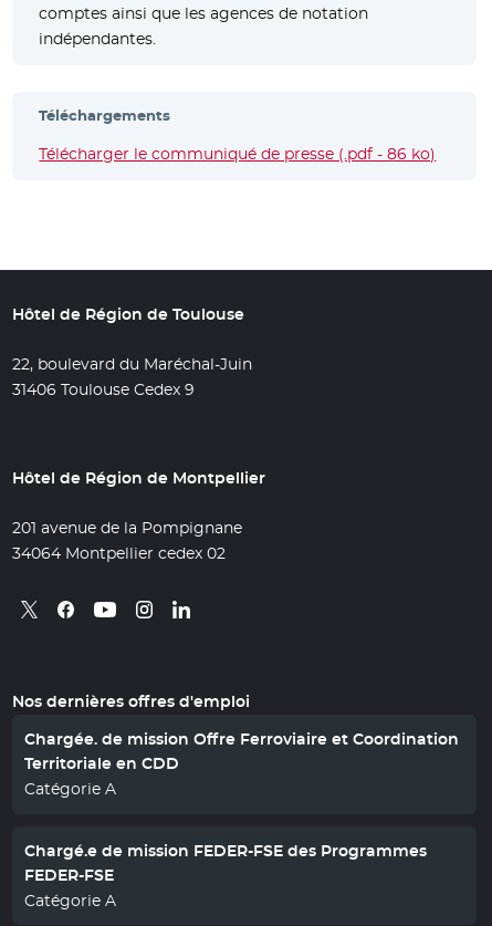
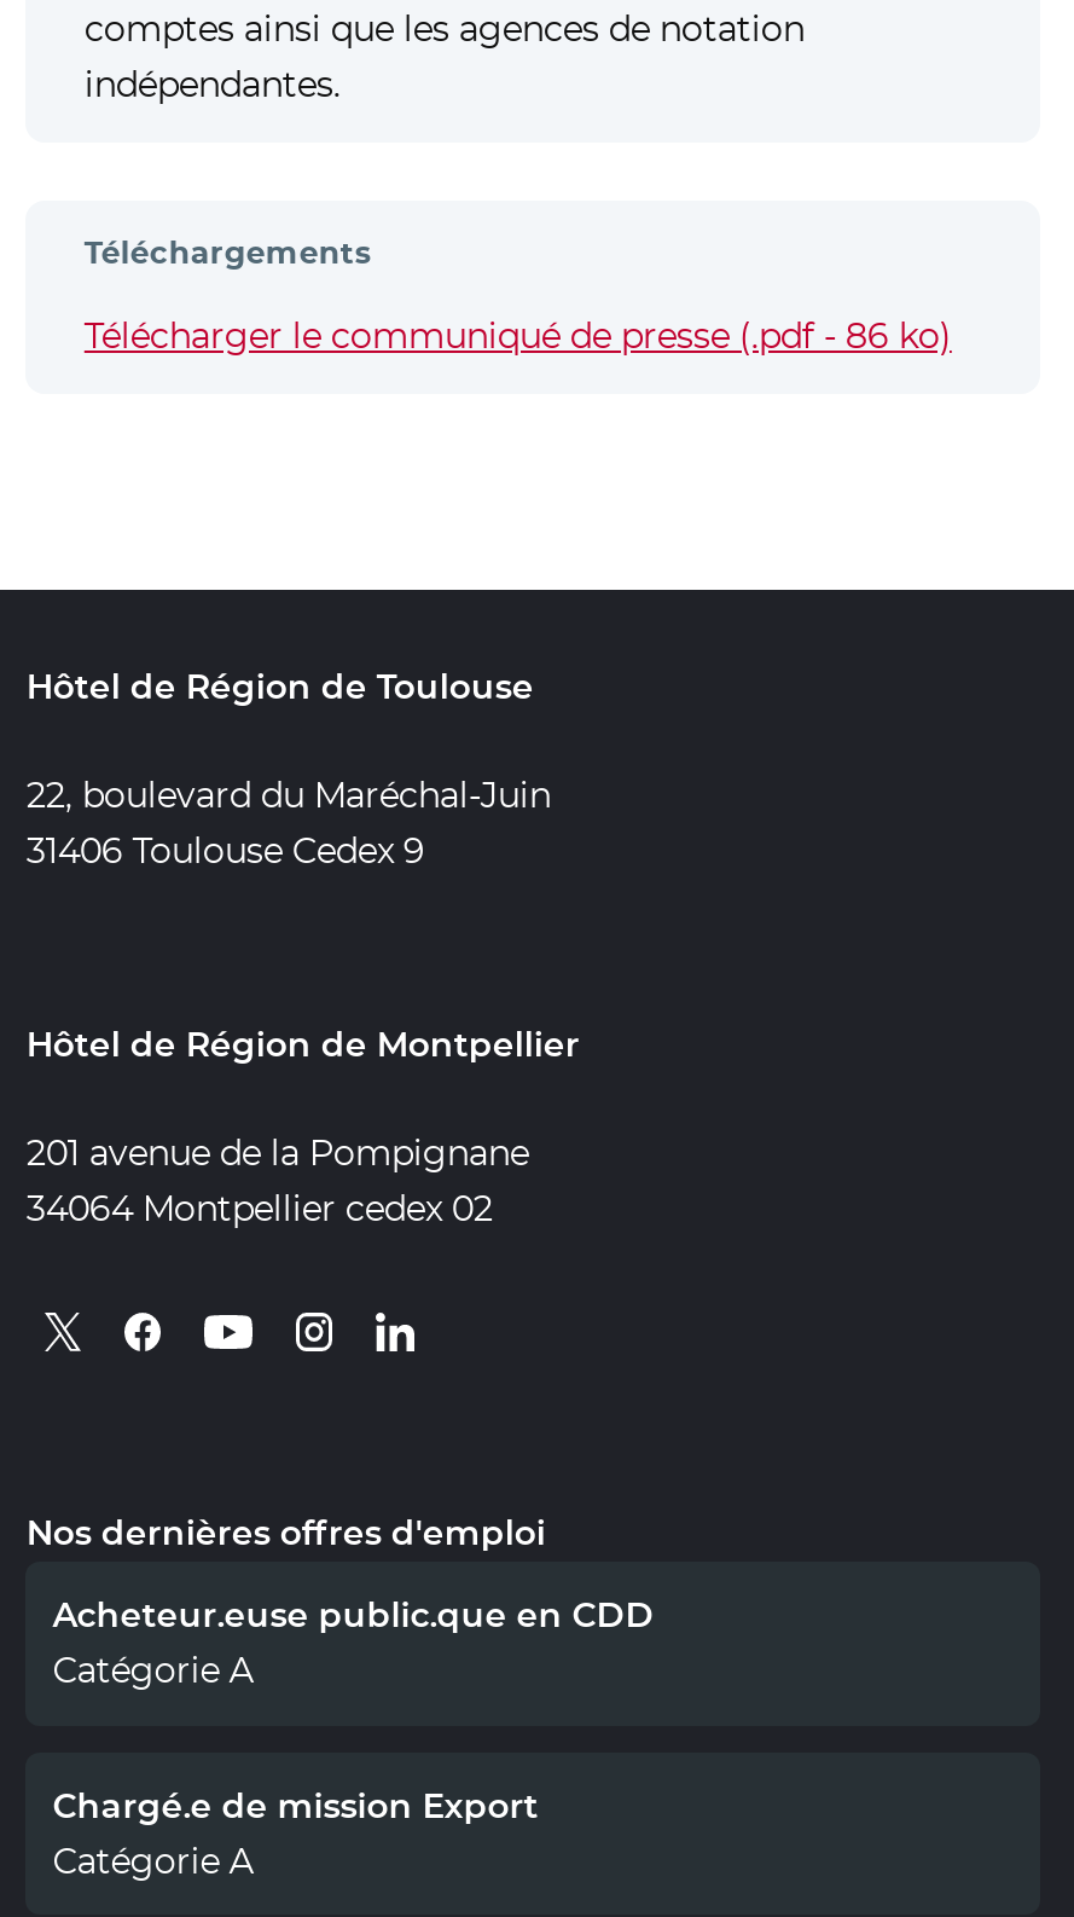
- Chargée. de mission Offre Ferroviaire et Coordination
- Territoriale en CDD
+ Acheteur.euse public.que en CDD

- Chargé.e de mission FEDER-FSE des Programmes
- FEDER-FSE
+ Chargé.e de mission Export
